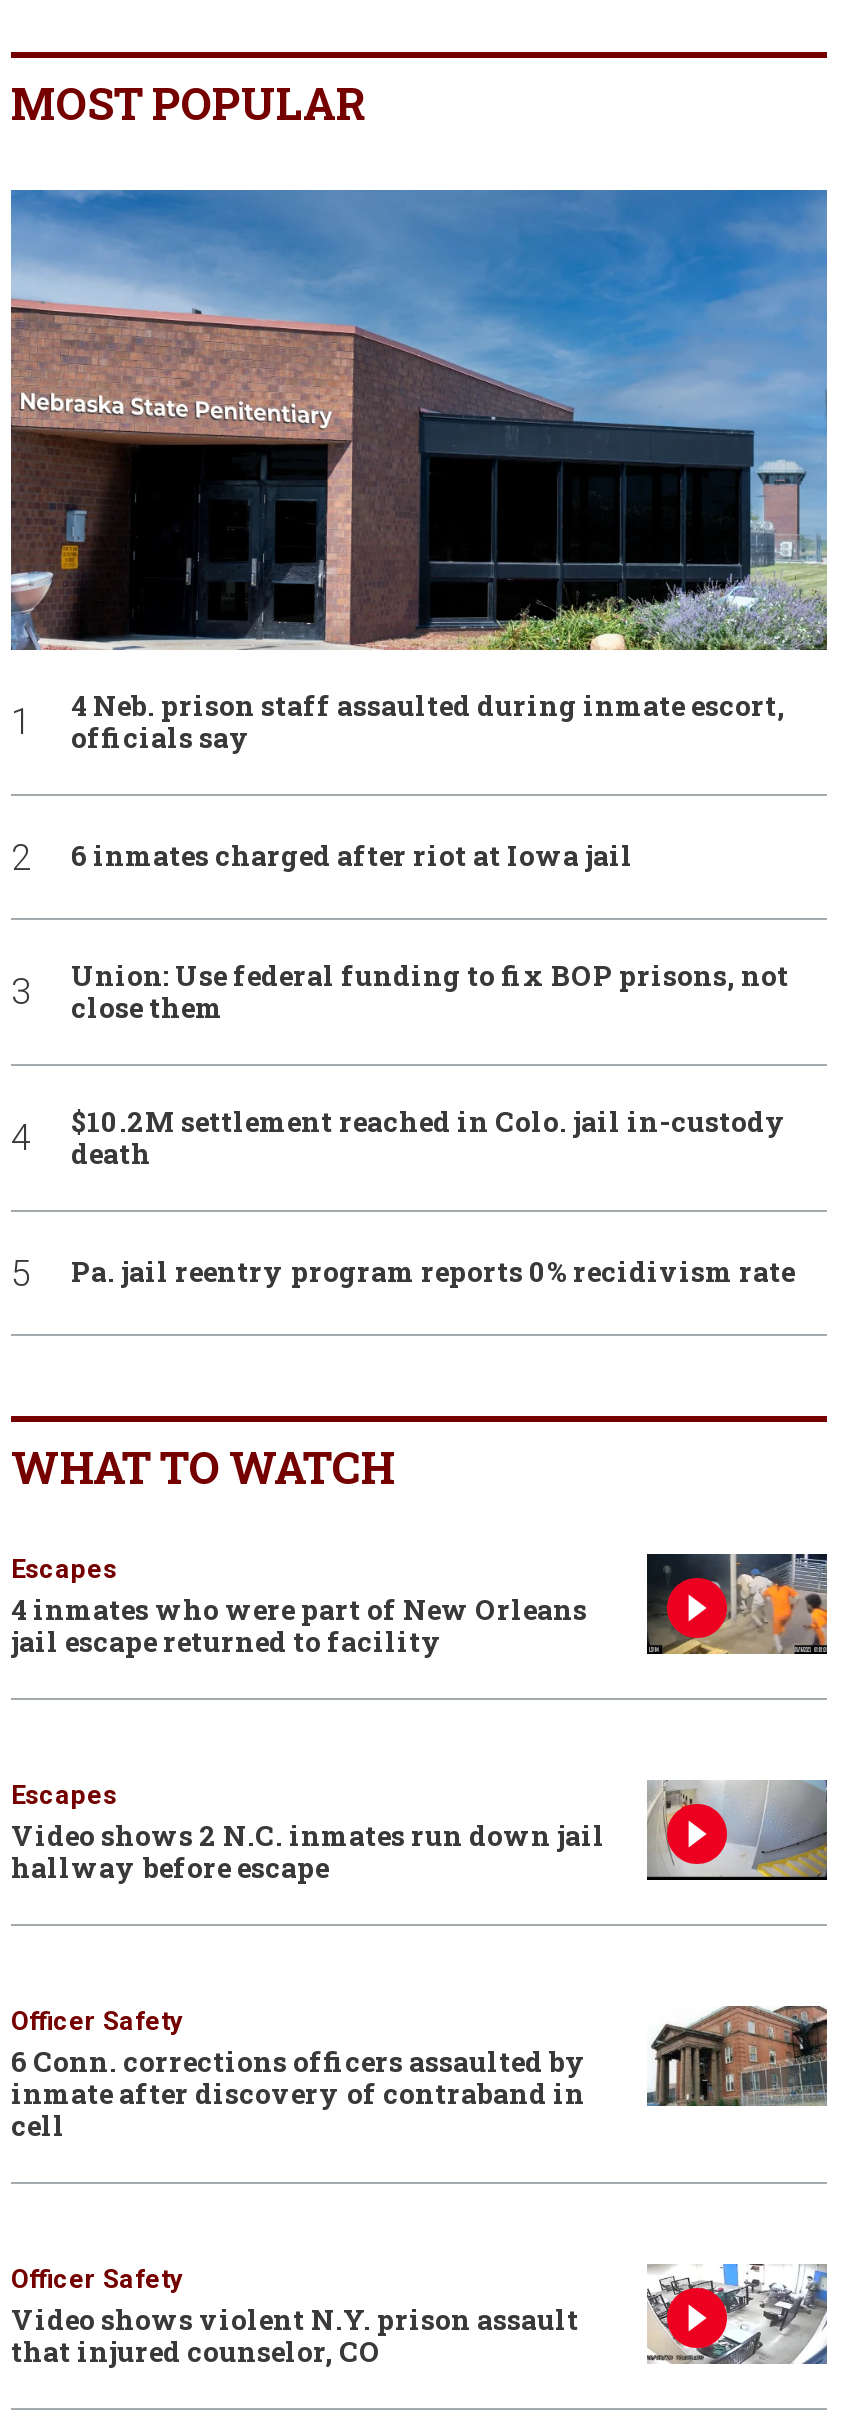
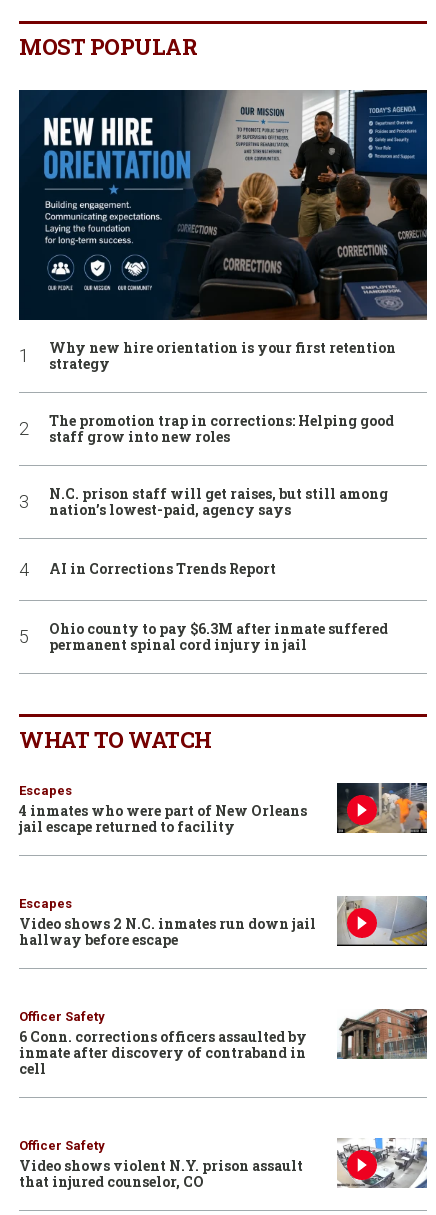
- [image]
- 4 Neb. prison staff assaulted during inmate escort,
- officials say
+ [image]
+ Why new hire orientation is your first retention
+ strategy

- 6 inmates charged after riot at Iowa jail
+ The promotion trap in corrections: Helping good
+ staff grow into new roles

- Union: Use federal funding to fix BOP prisons, not
- close them
+ N.C. prison staff will get raises, but still among
+ nation’s lowest-paid, agency says

- $10.2M settlement reached in Colo. jail in-custody
- death
+ AI in Corrections Trends Report

- Pa. jail reentry program reports 0% recidivism rate
+ Ohio county to pay $6.3M after inmate suffered
+ permanent spinal cord injury in jail
